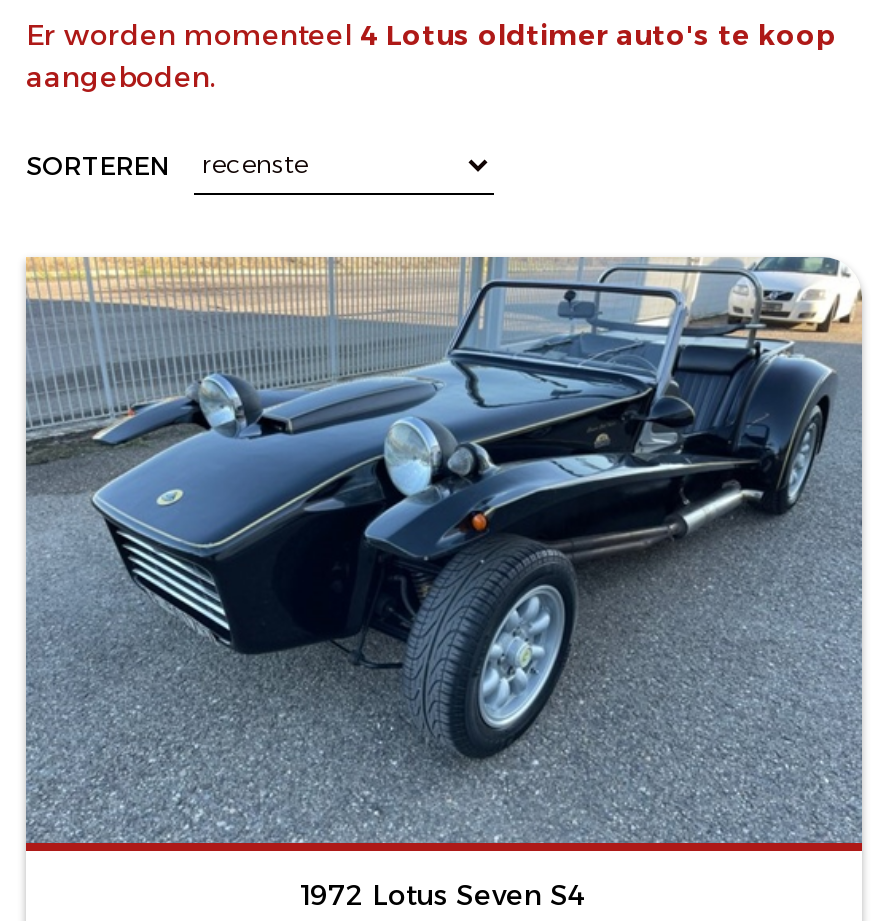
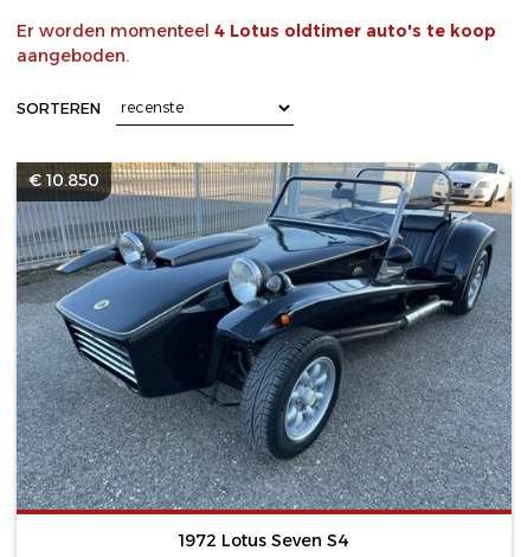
+ € 10.850
